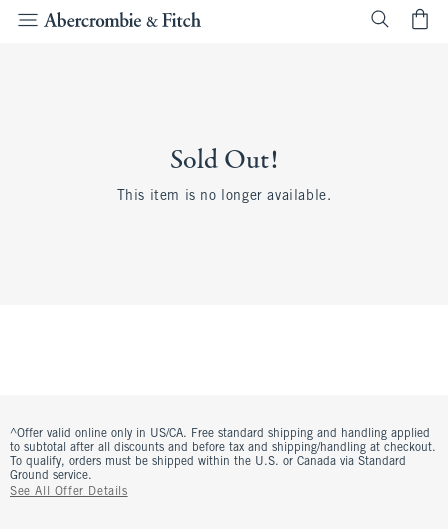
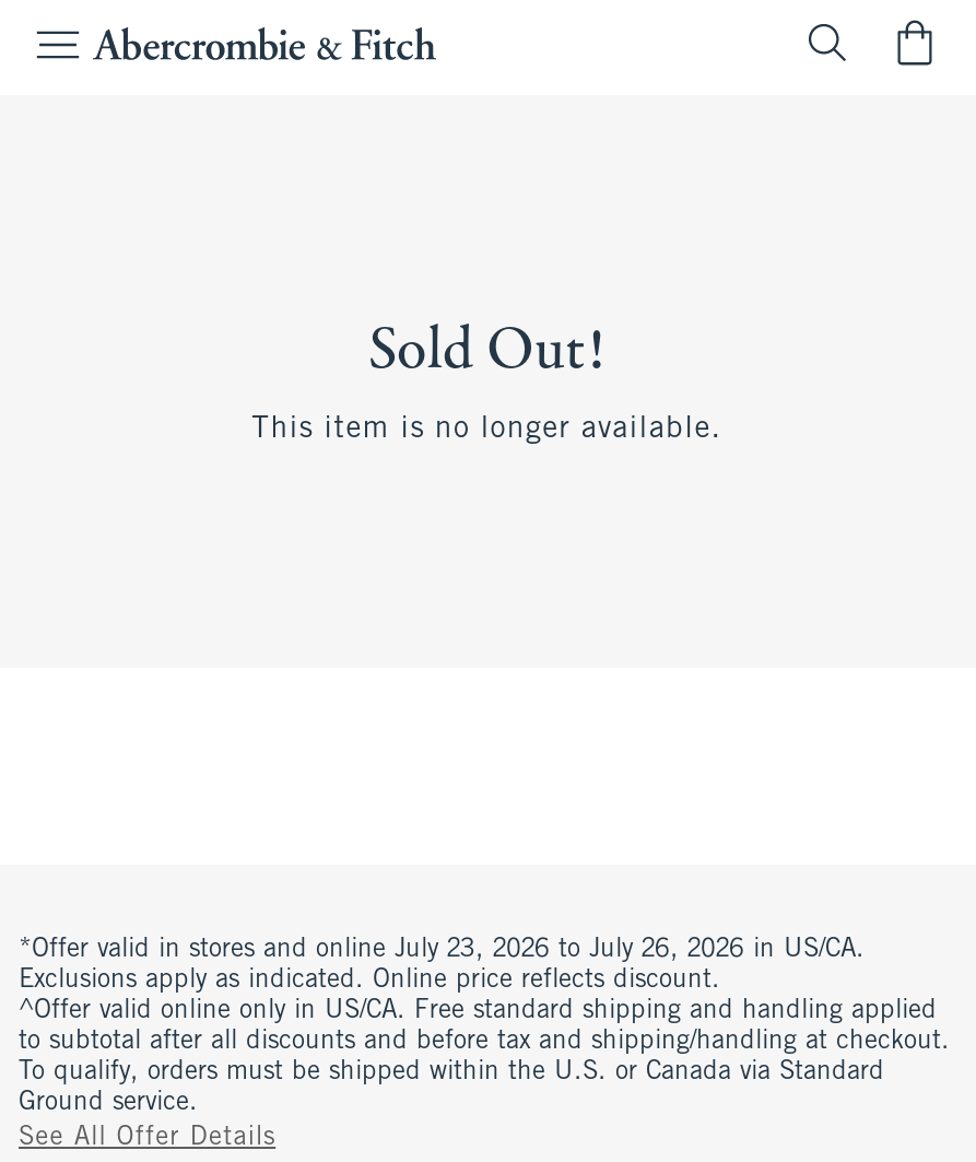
+ *Offer valid in stores and online July 23, 2026 to July 26, 2026 in US/CA.
+ Exclusions apply as indicated. Online price reflects discount.
